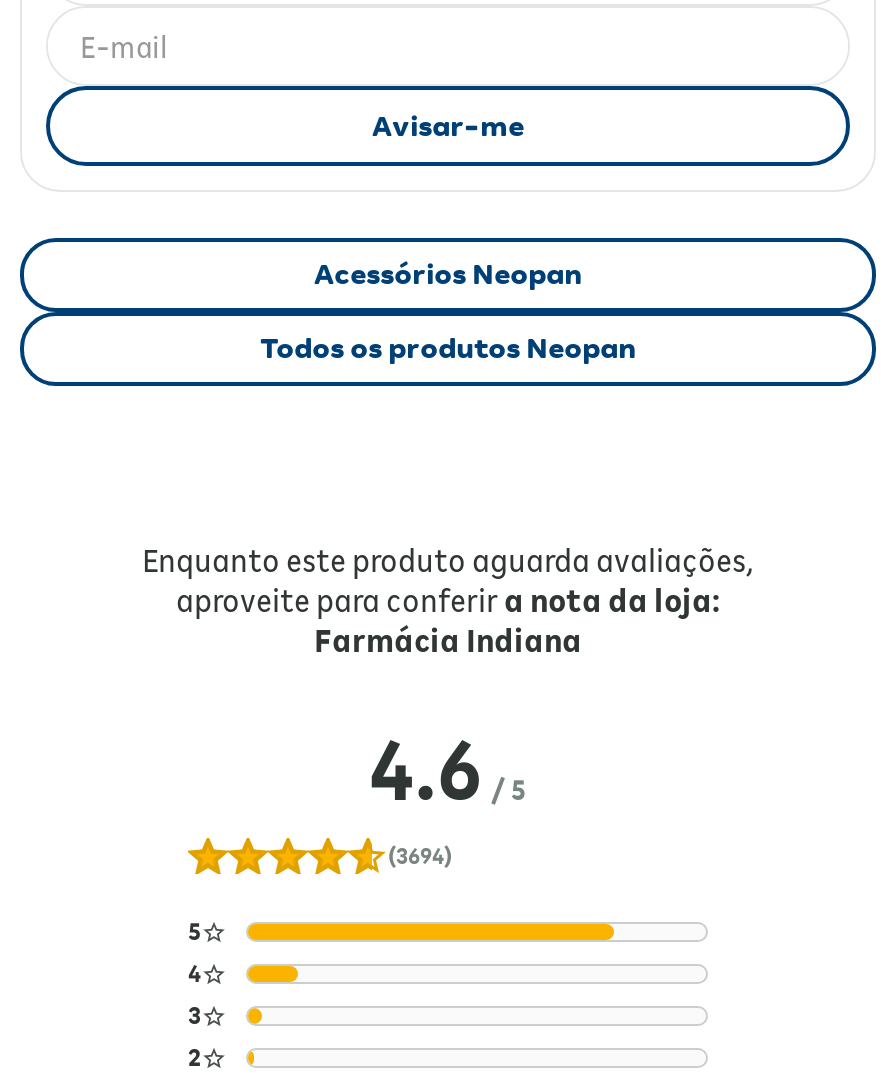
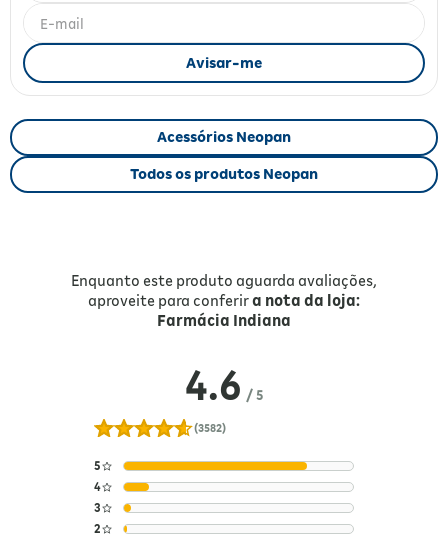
- (3694)
+ (3582)
